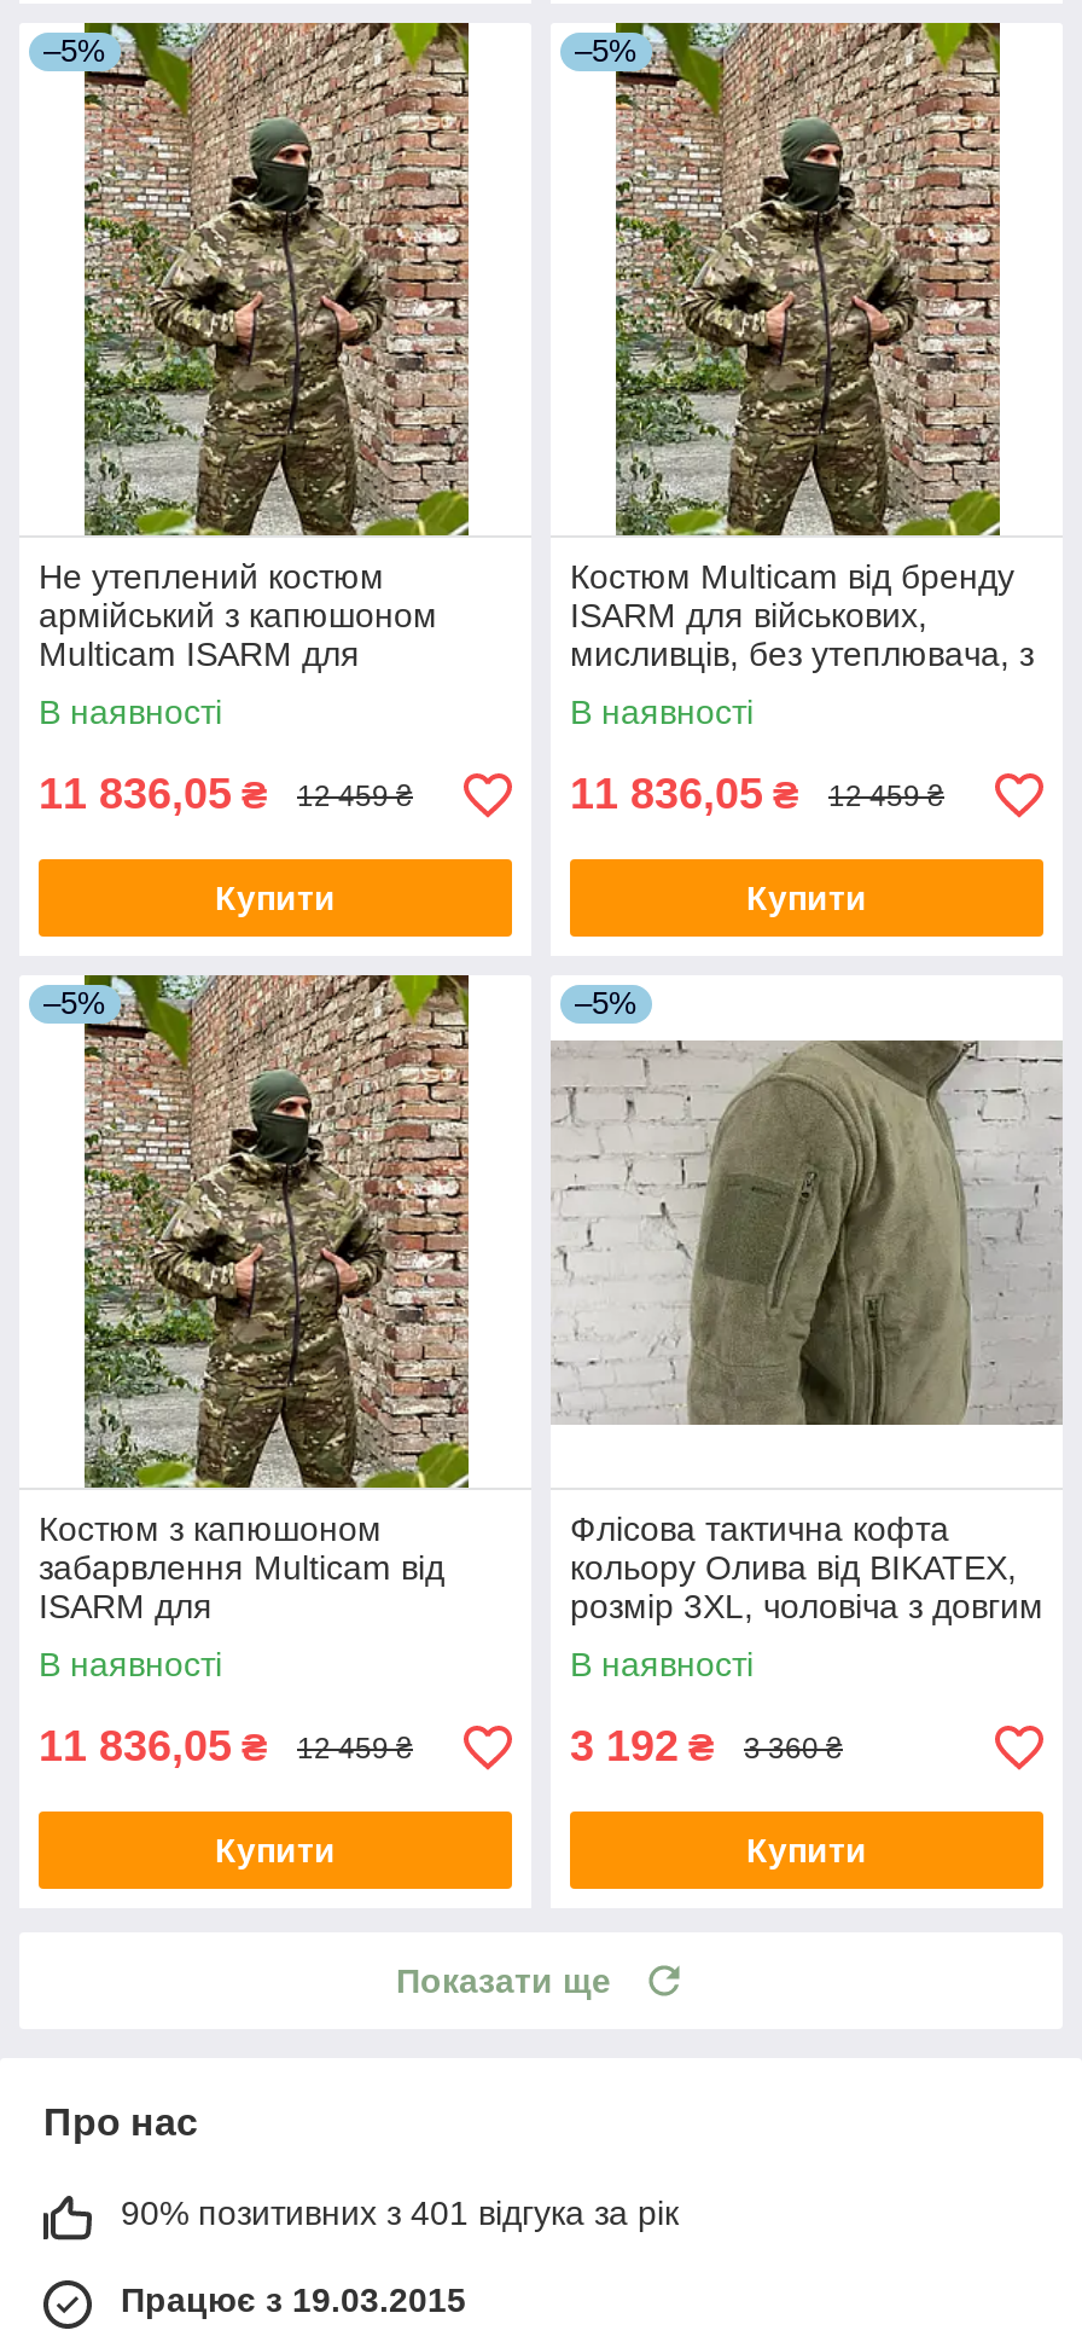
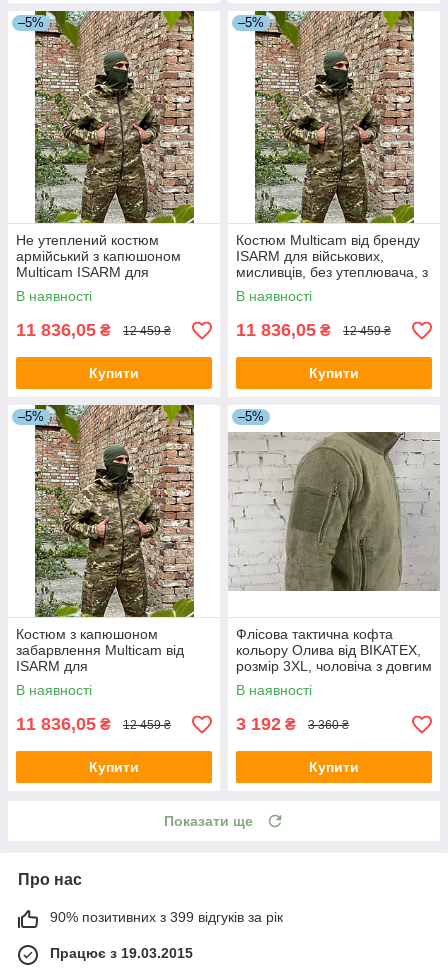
- 90% позитивних з 401 відгука за рік
+ 90% позитивних з 399 відгуків за рік
